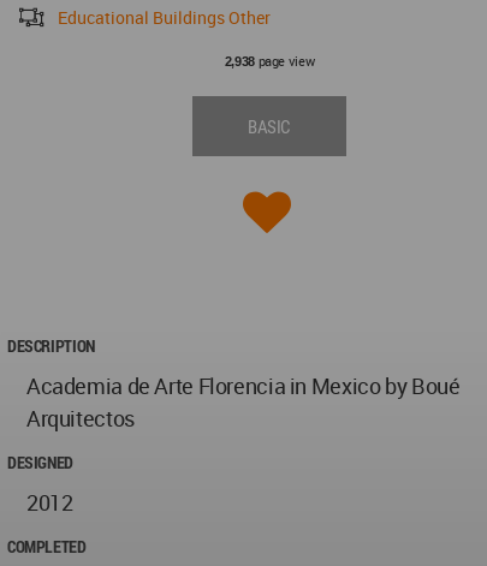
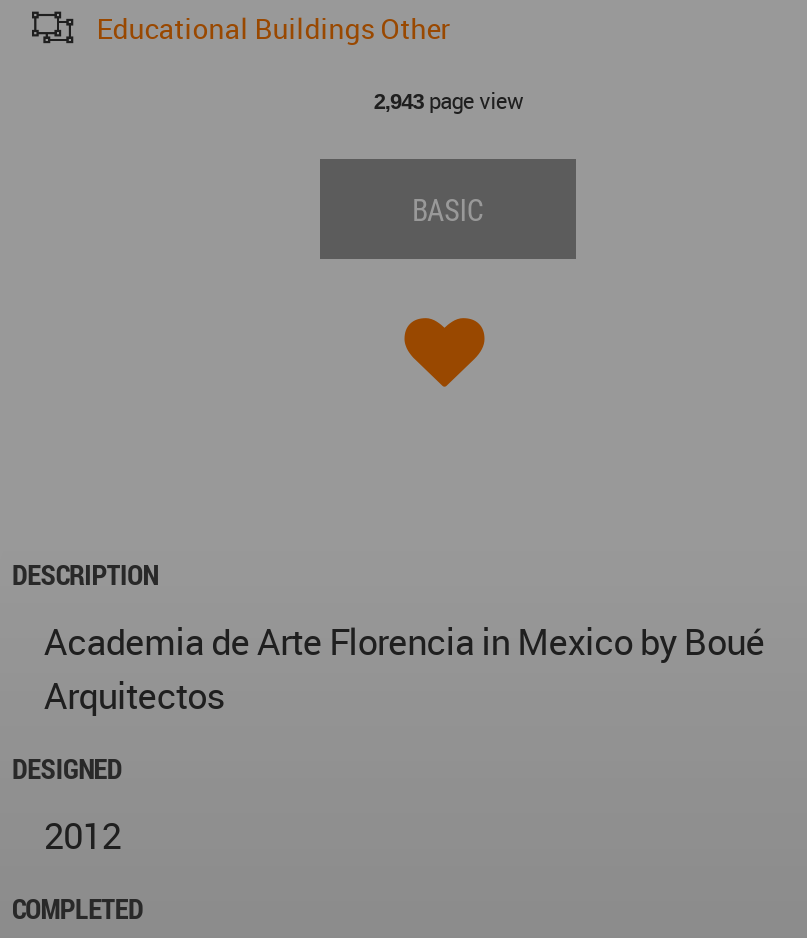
- 2,938 page view
+ 2,943 page view
